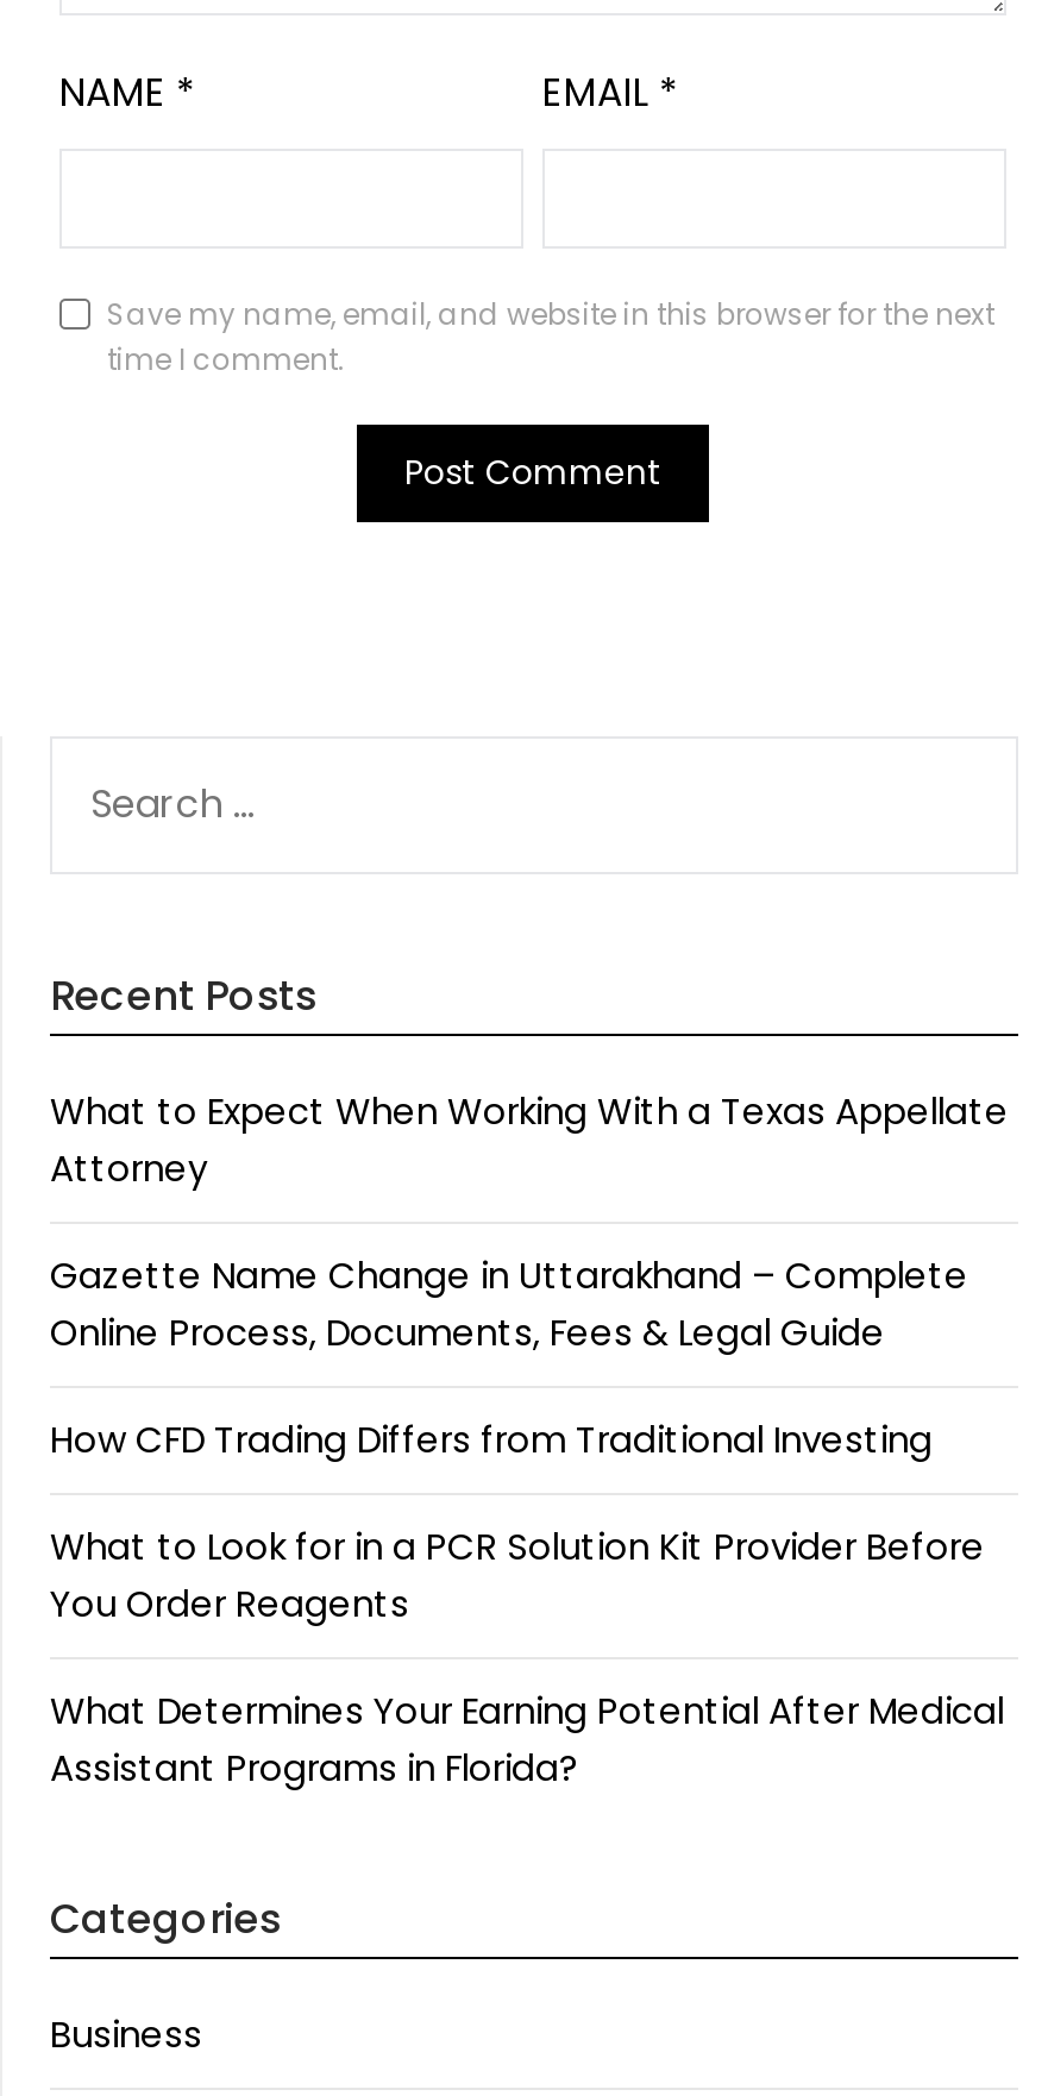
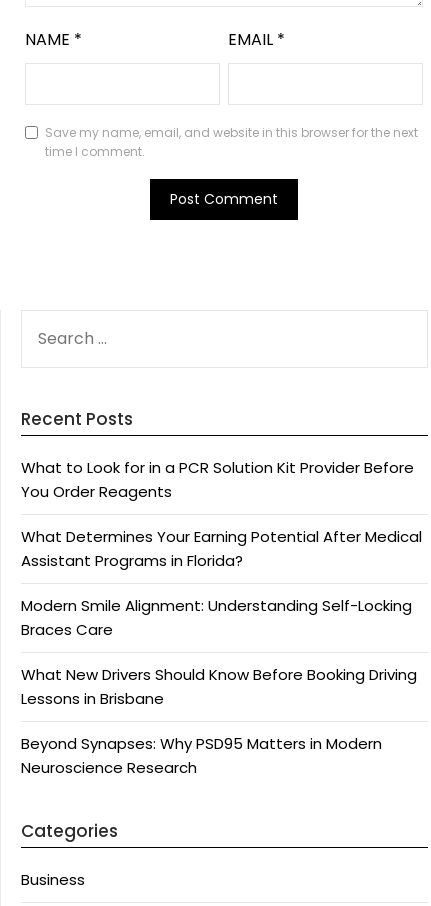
- What to Expect When Working With a Texas Appellate
- Attorney
- Gazette Name Change in Uttarakhand – Complete
- Online Process, Documents, Fees & Legal Guide
- How CFD Trading Differs from Traditional Investing

moved up: What to Look for in a PCR Solution Kit Provider Before | You Order Reagents | What Determines Your Earning Potential After Medical | Assistant Programs in Florida?

+ Modern Smile Alignment: Understanding Self-Locking
+ Braces Care
+ What New Drivers Should Know Before Booking Driving
+ Lessons in Brisbane
+ Beyond Synapses: Why PSD95 Matters in Modern
+ Neuroscience Research
